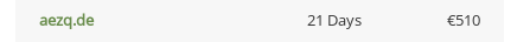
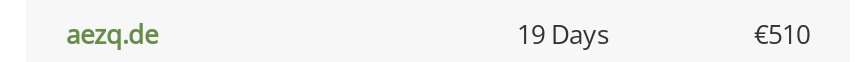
- 21 Days
+ 19 Days
